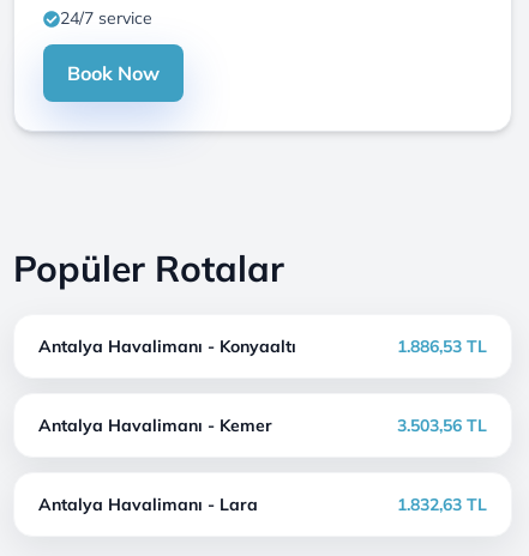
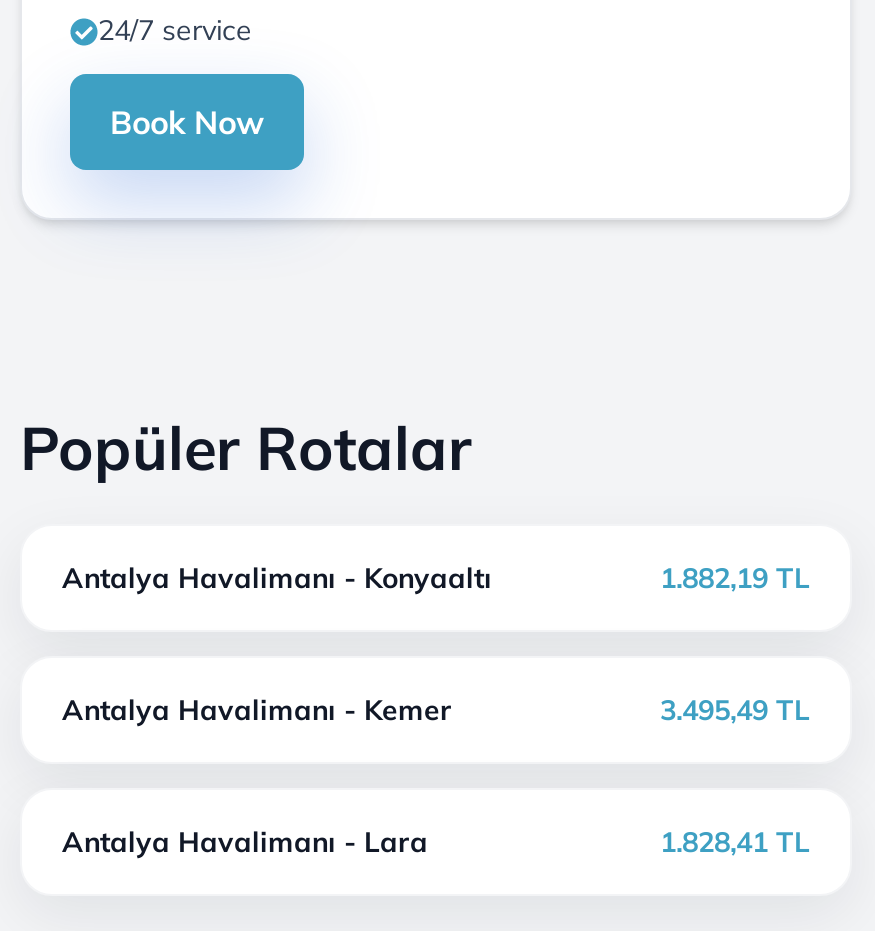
- 1.886,53 TL
+ 1.882,19 TL

- 3.503,56 TL
+ 3.495,49 TL

- 1.832,63 TL
+ 1.828,41 TL
